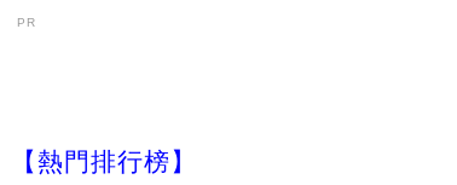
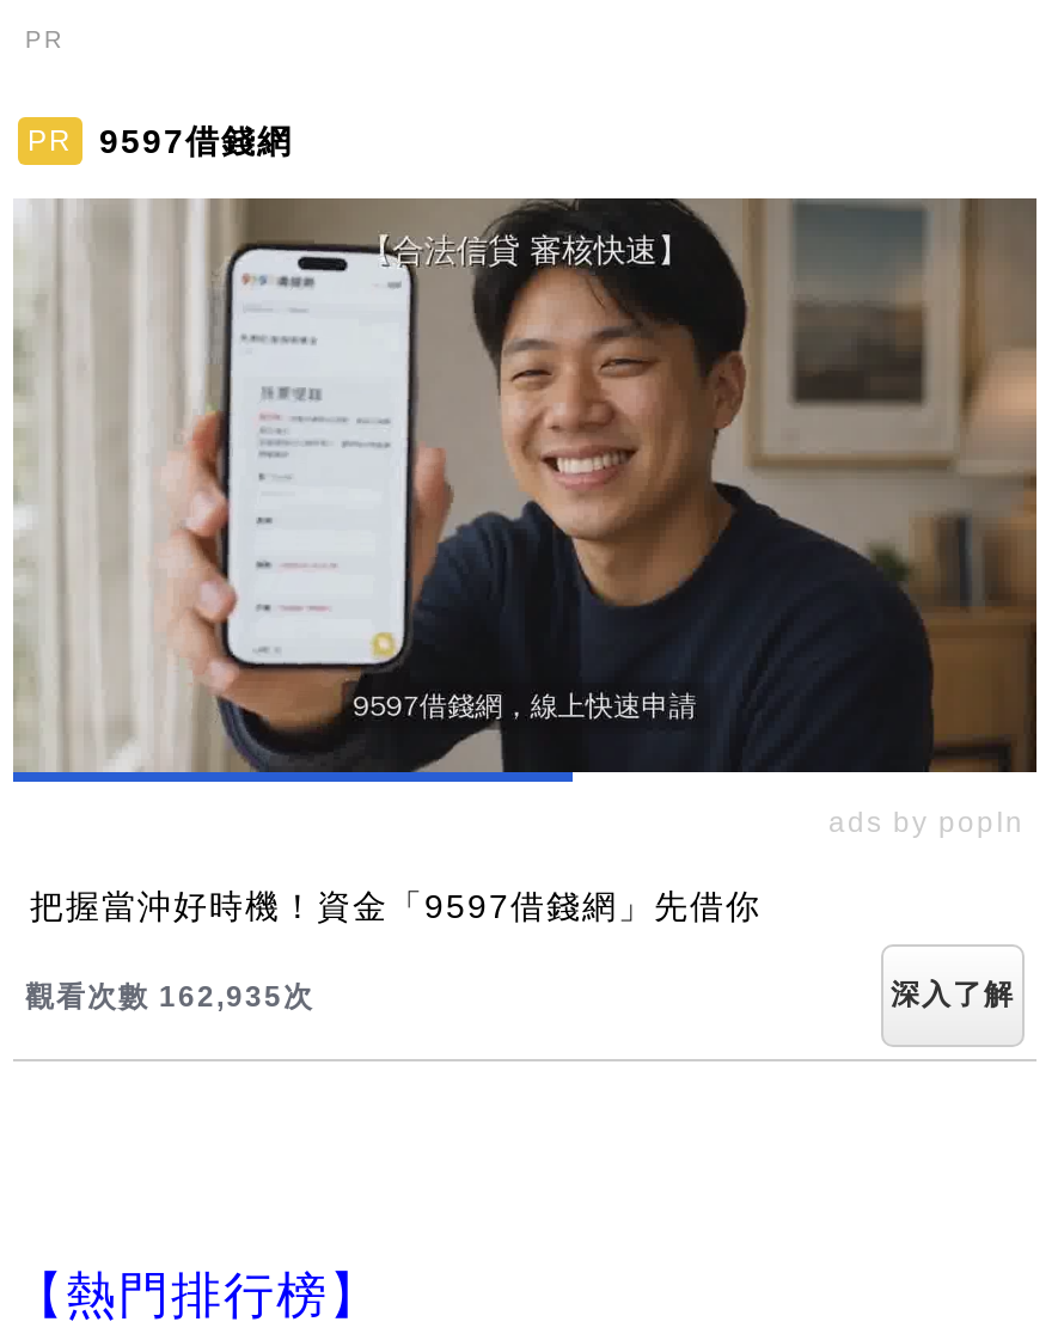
+ [image]
+ ads by popIn
+ 把握當沖好時機！資金「9597借錢網」先借你
+ 觀看次數 162,935次
+ 深入了解

+ PR
+ 9597借錢網
